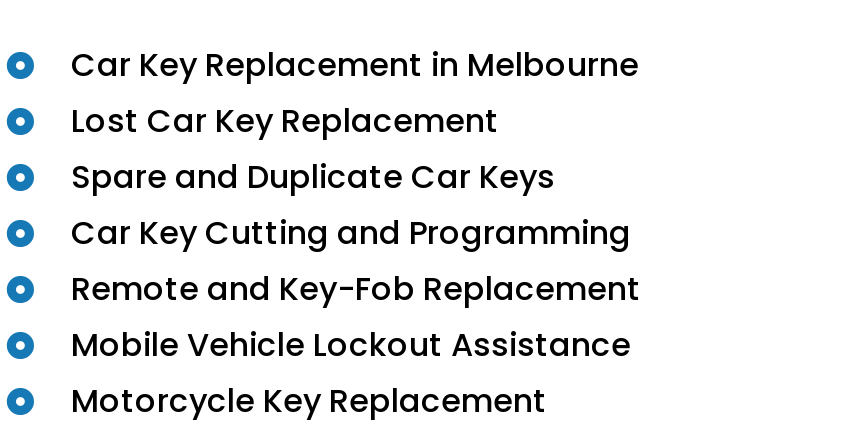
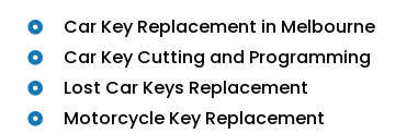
- Lost Car Key Replacement
- Spare and Duplicate Car Keys

- Remote and Key-Fob Replacement
- Mobile Vehicle Lockout Assistance
+ Lost Car Keys Replacement
